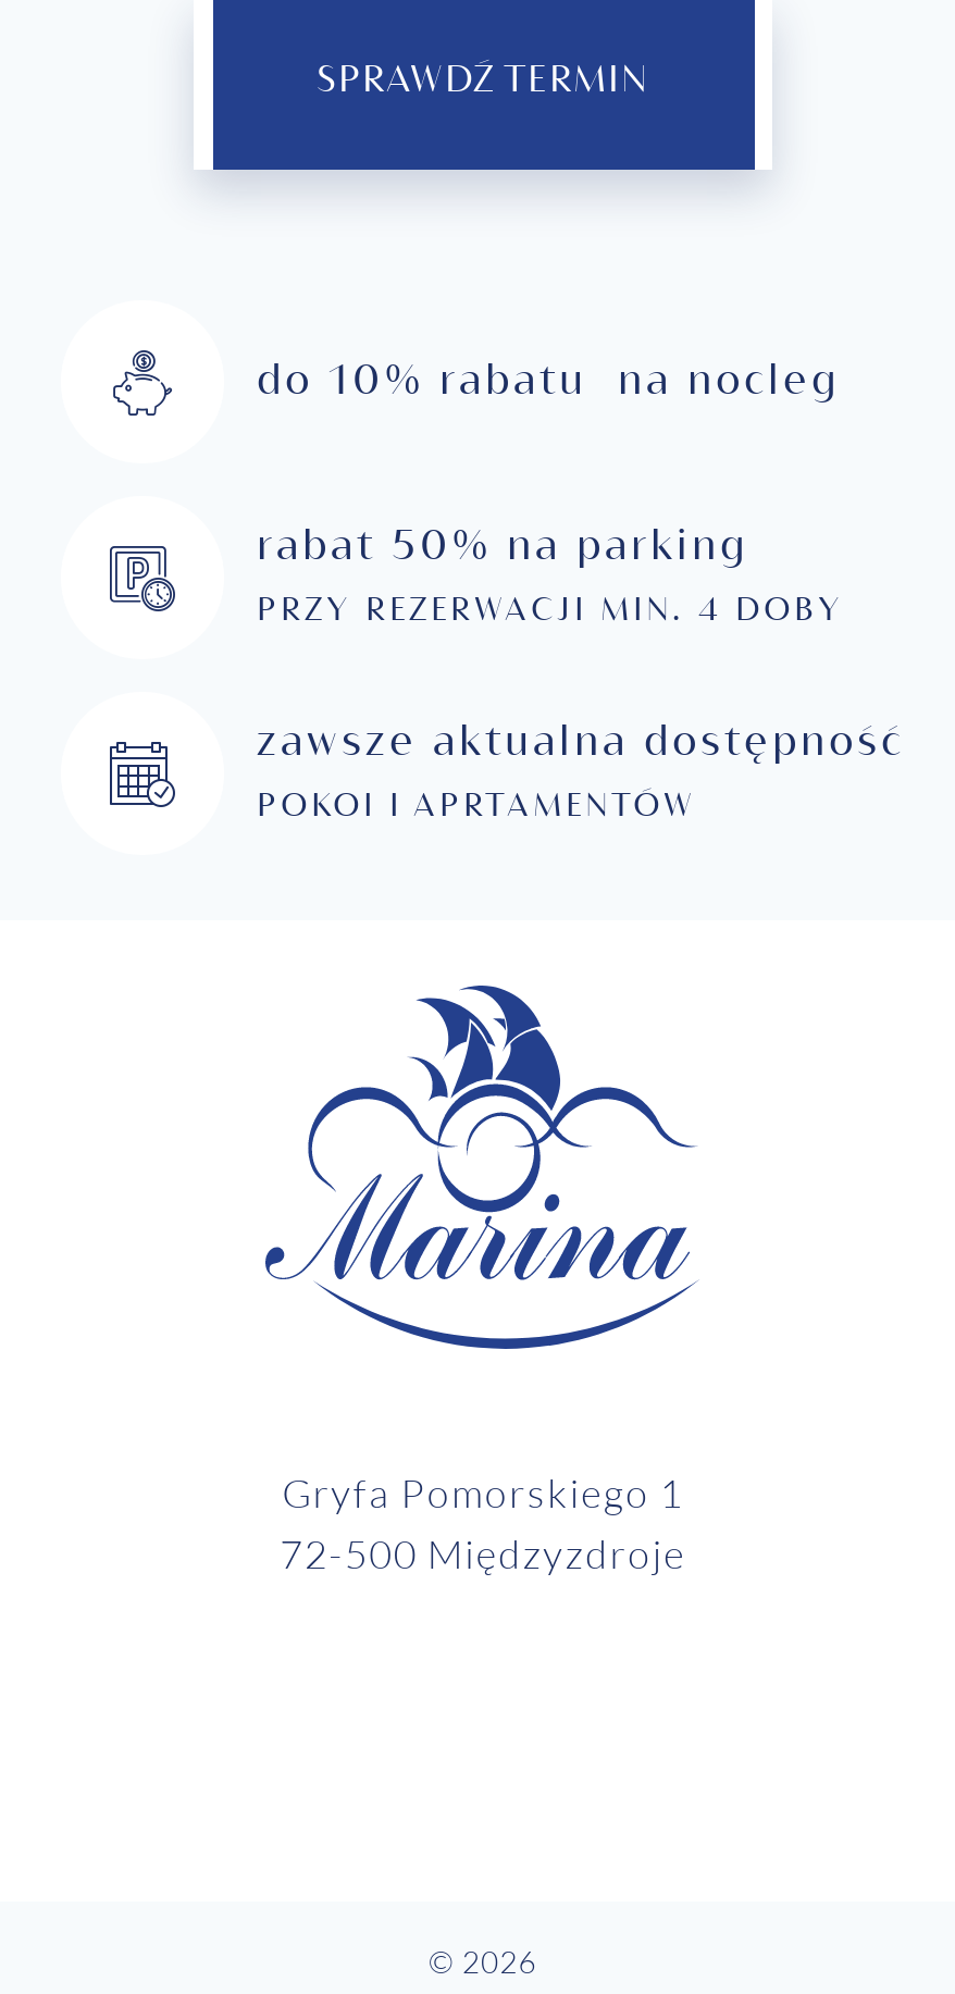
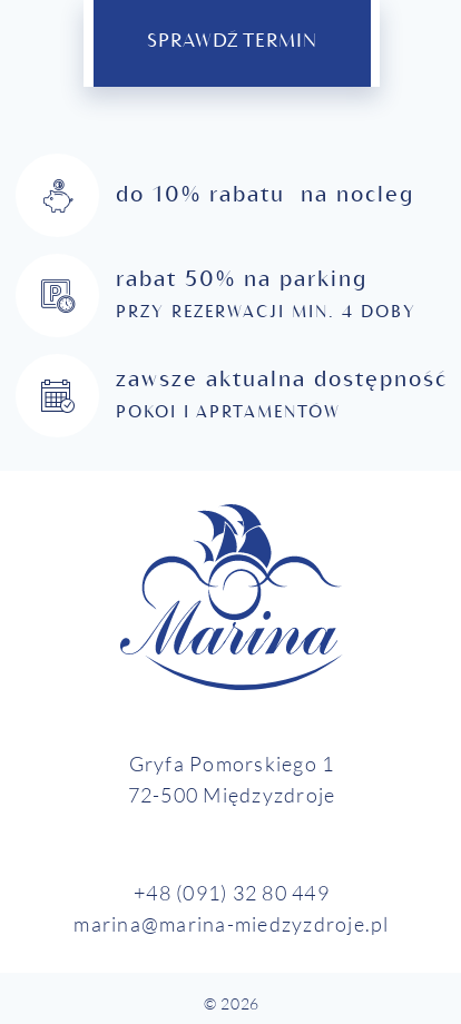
+ +48 (091) 32 80 449
+ marina@marina-miedzyzdroje.pl
